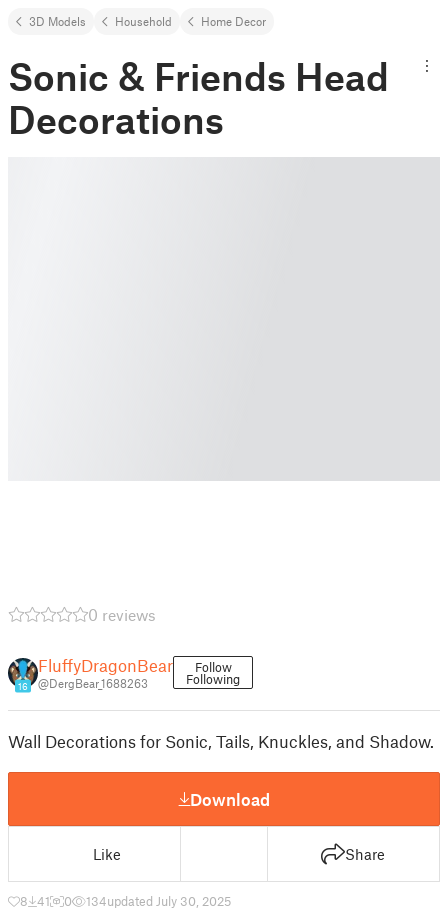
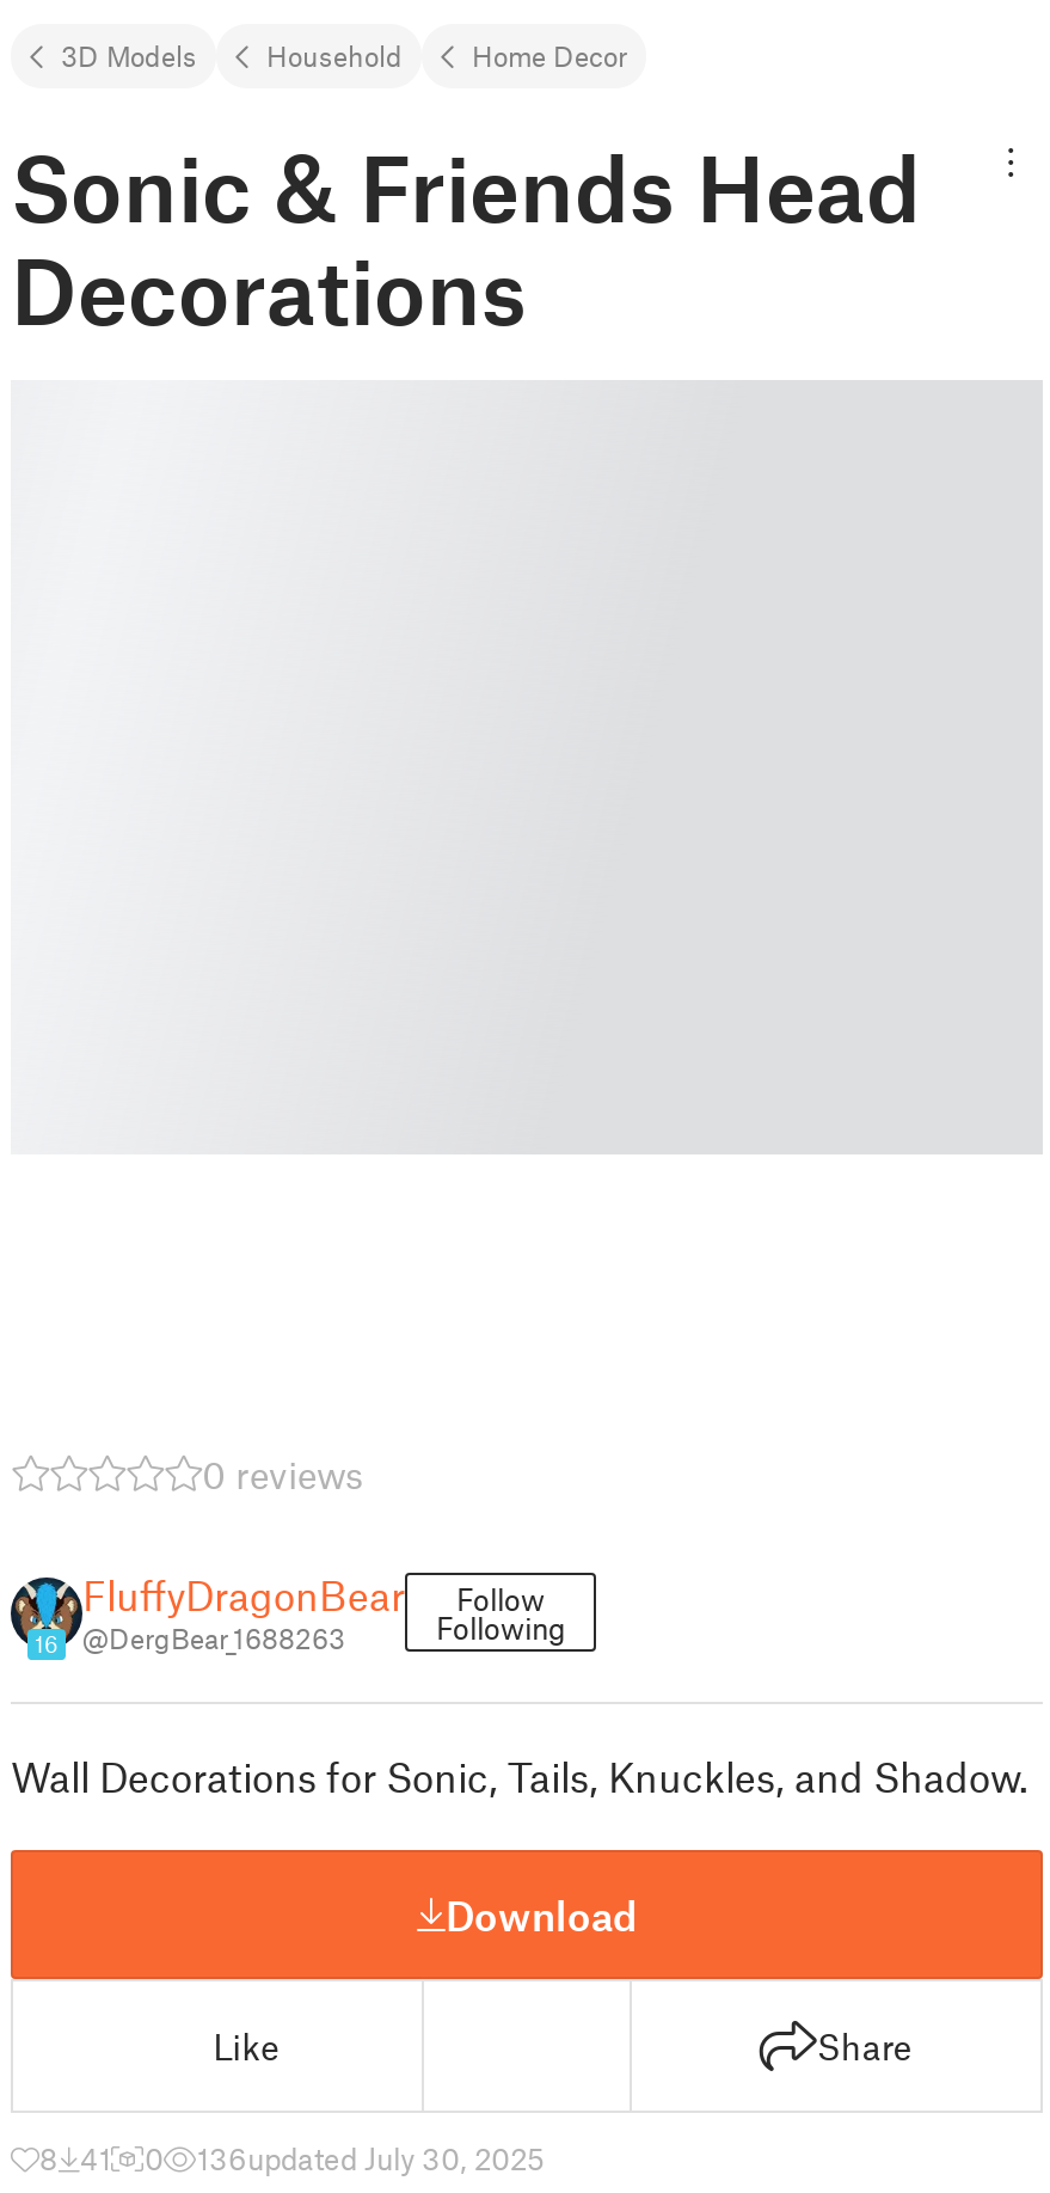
- 134updated July 30, 2025
+ 136updated July 30, 2025
